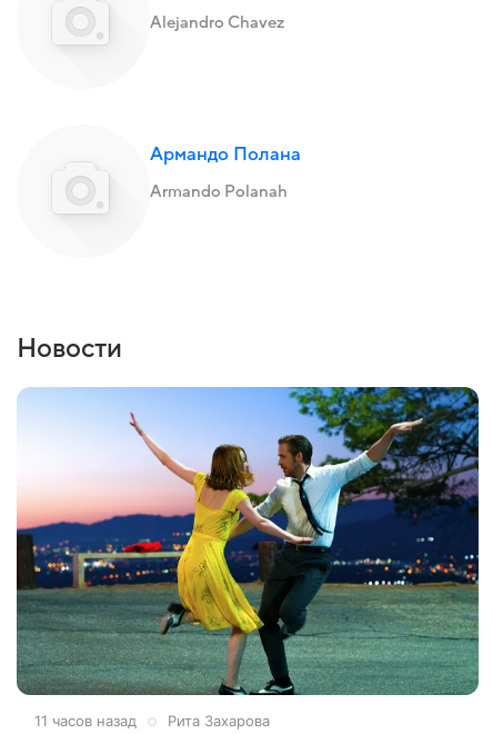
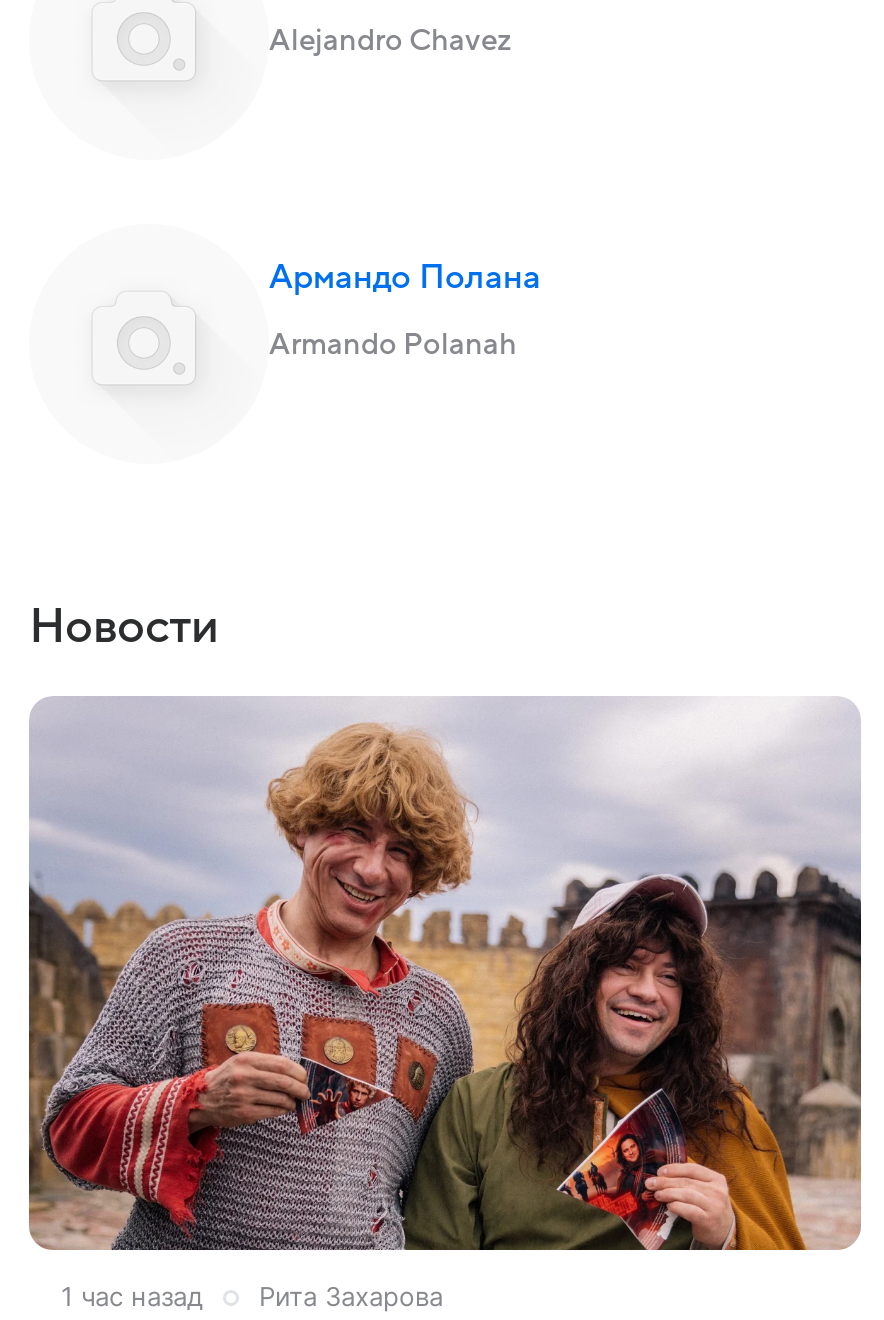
- [image]
- 11 часов назад Рита Захарова
+ [image]
+ 1 час назад Рита Захарова
